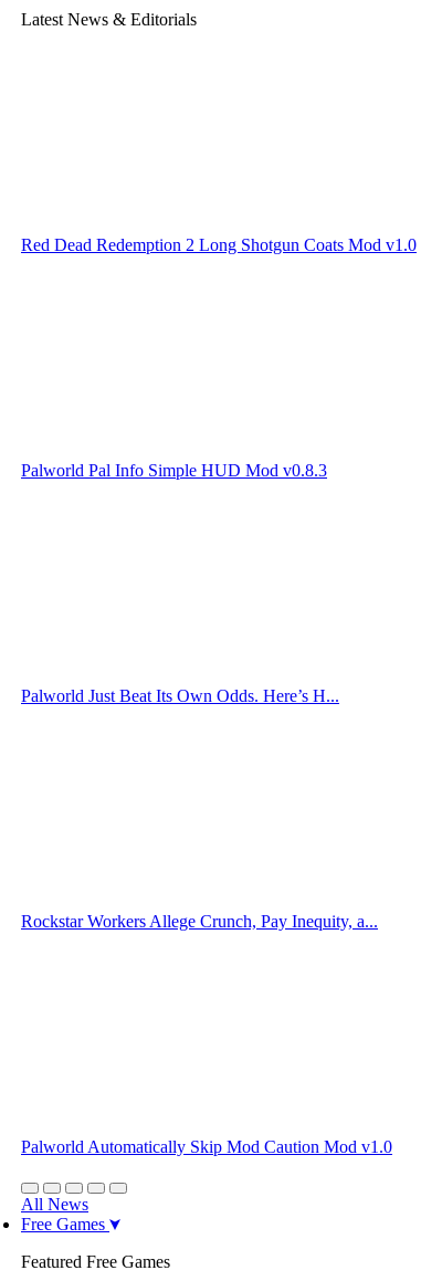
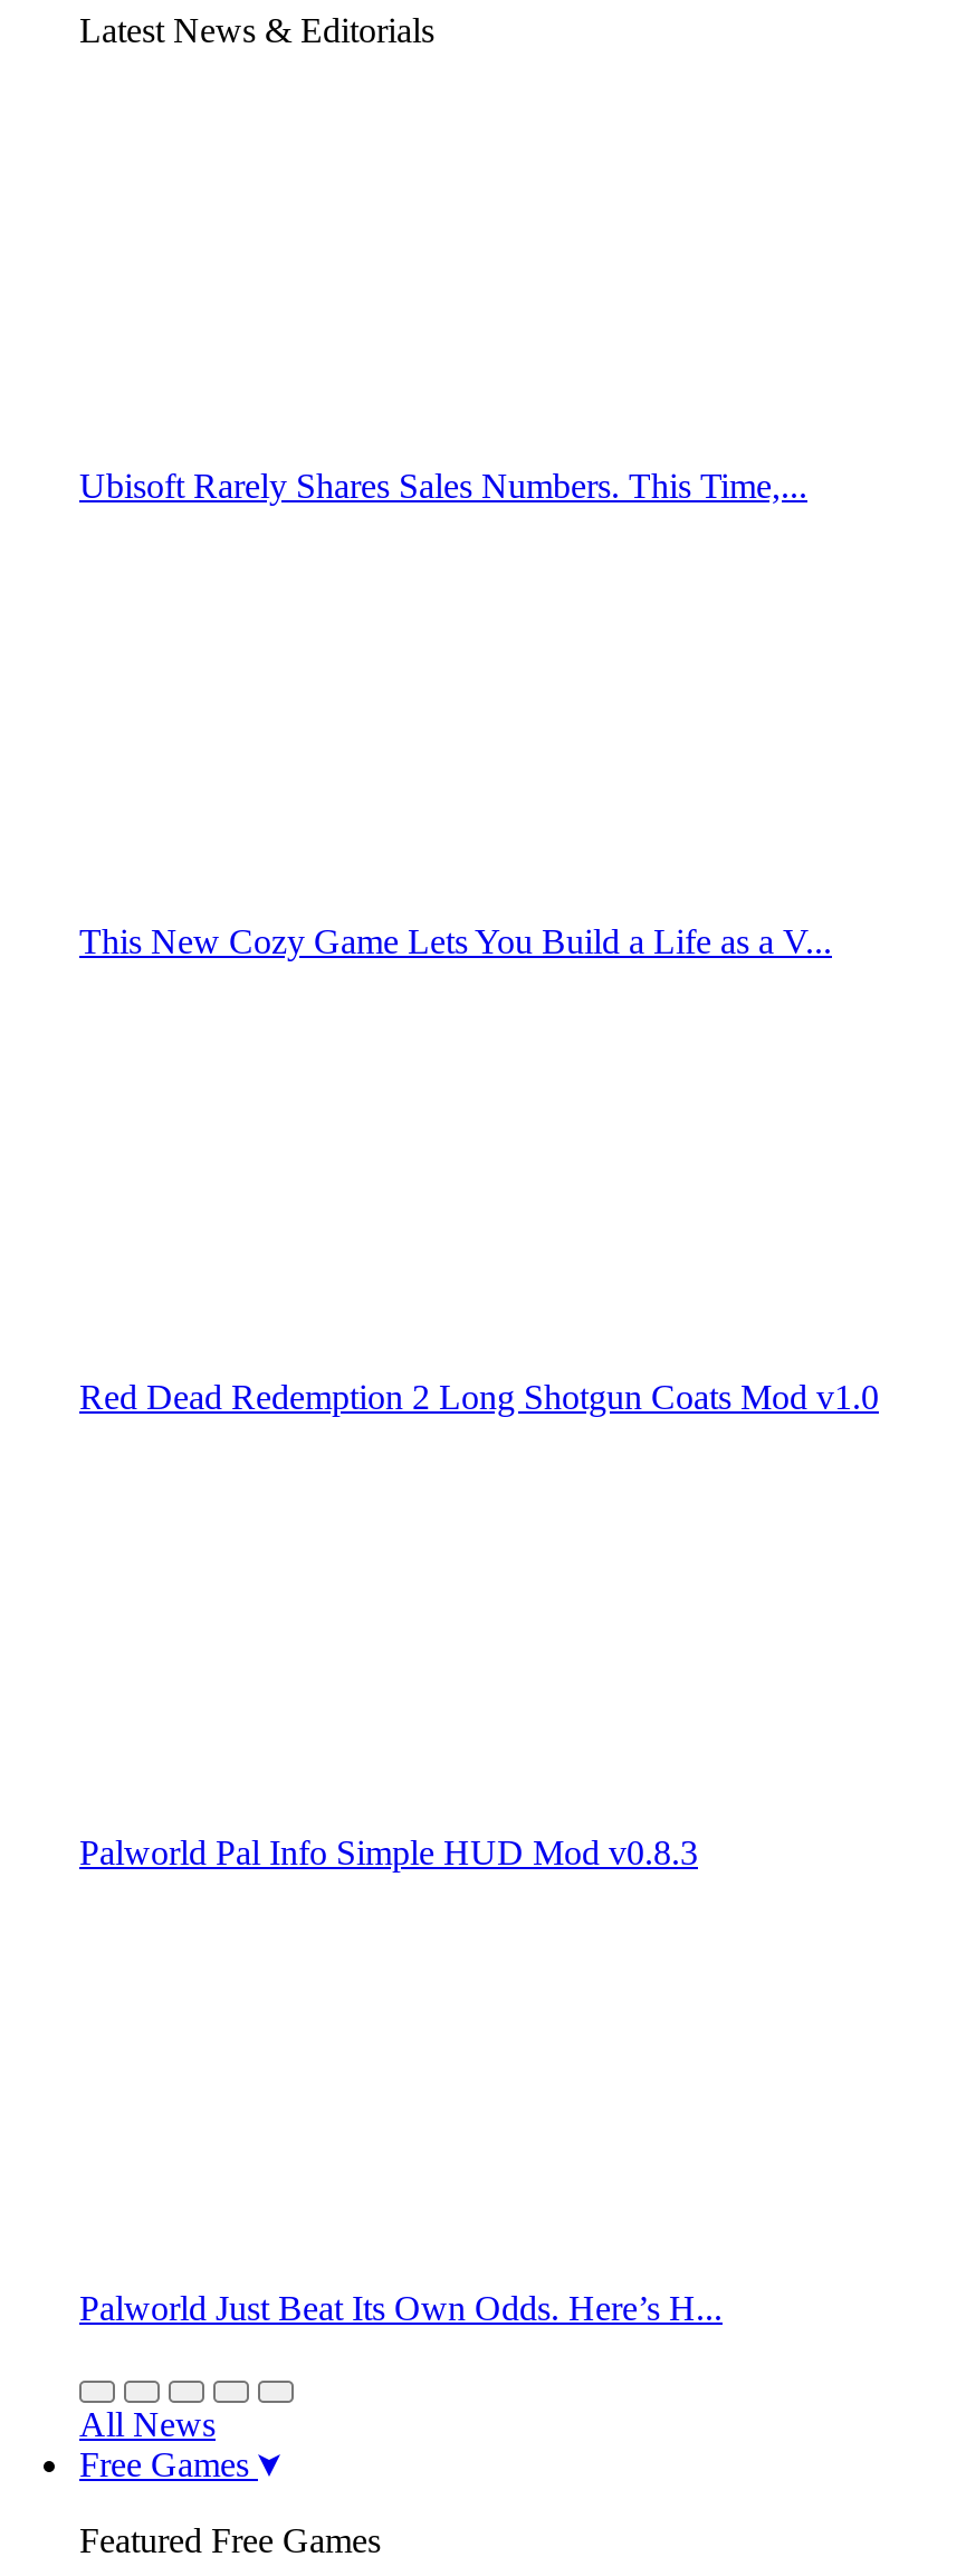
+ Ubisoft Rarely Shares Sales Numbers. This Time,...

+ This New Cozy Game Lets You Build a Life as a V...

moved down: Red Dead Redemption 2 Long Shotgun Coats Mod v1.0 | Palworld Pal Info Simple HUD Mod v0.8.3 | Palworld Just Beat Its Own Odds. Here’s H...

- Rockstar Workers Allege Crunch, Pay Inequity, a...

- Palworld Automatically Skip Mod Caution Mod v1.0
